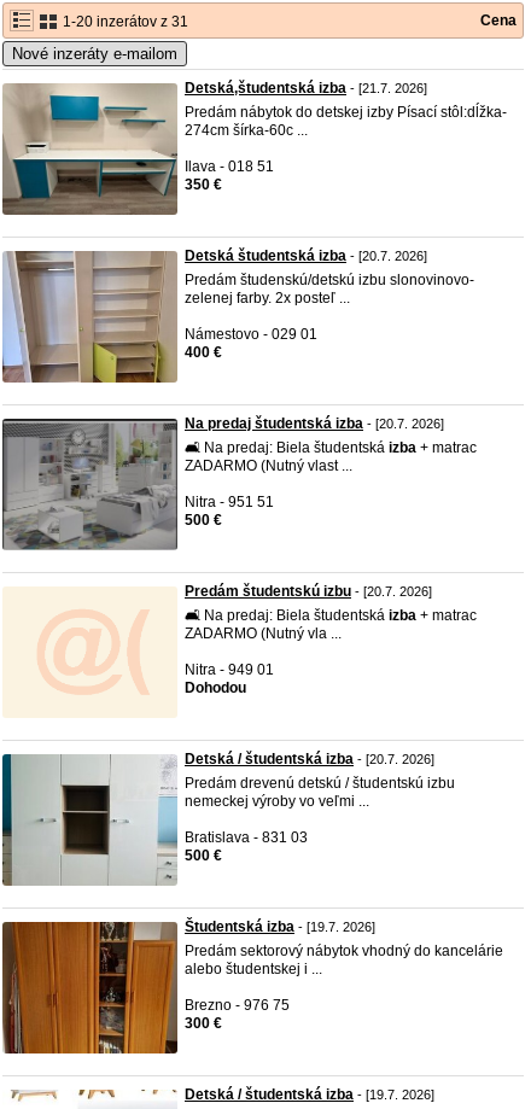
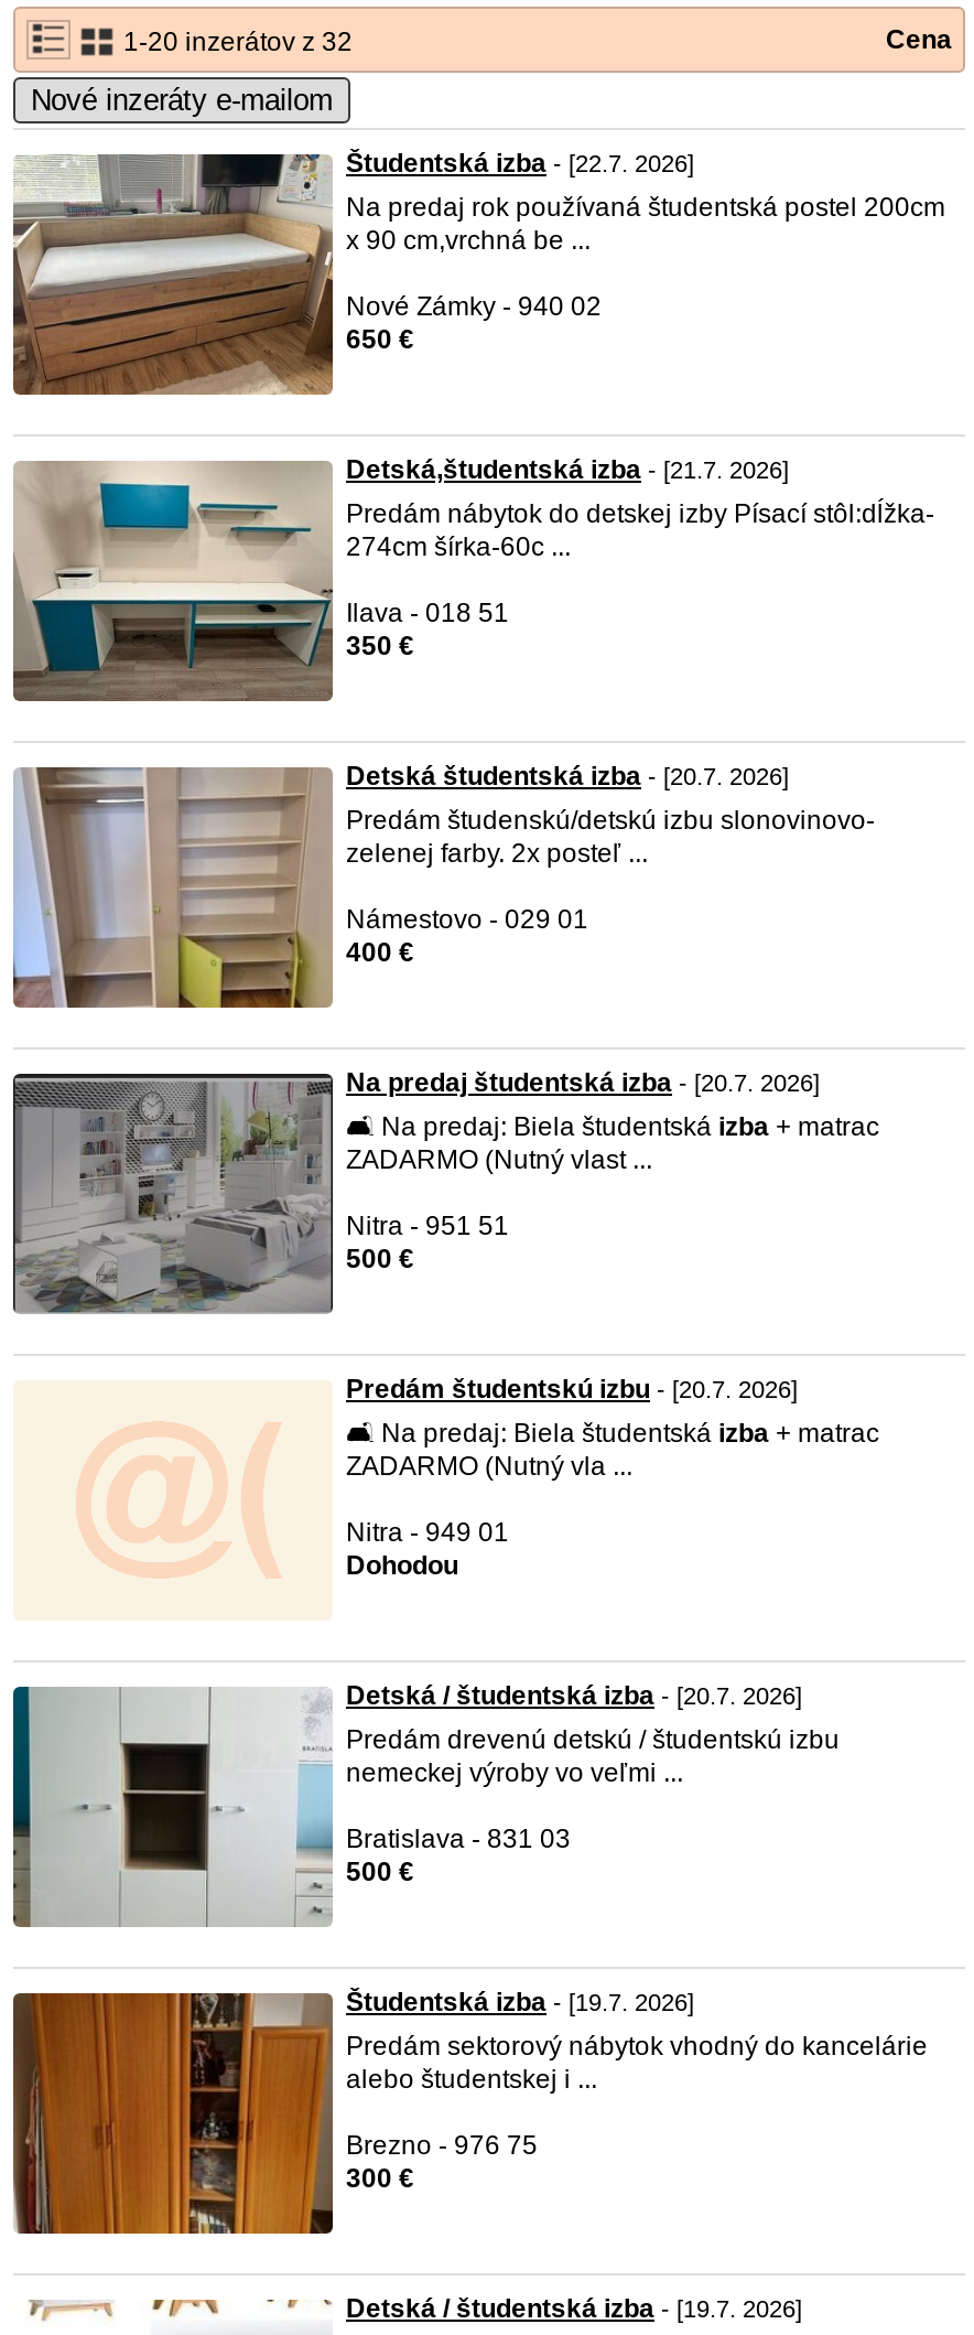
- 1-20 inzerátov z 31
+ 1-20 inzerátov z 32

+ [image]
+ Študentská izba - [22.7. 2026]
+ Na predaj rok používaná študentská postel 200cm
+ x 90 cm,vrchná be ...
+ Nové Zámky - 940 02
+ 650 €
